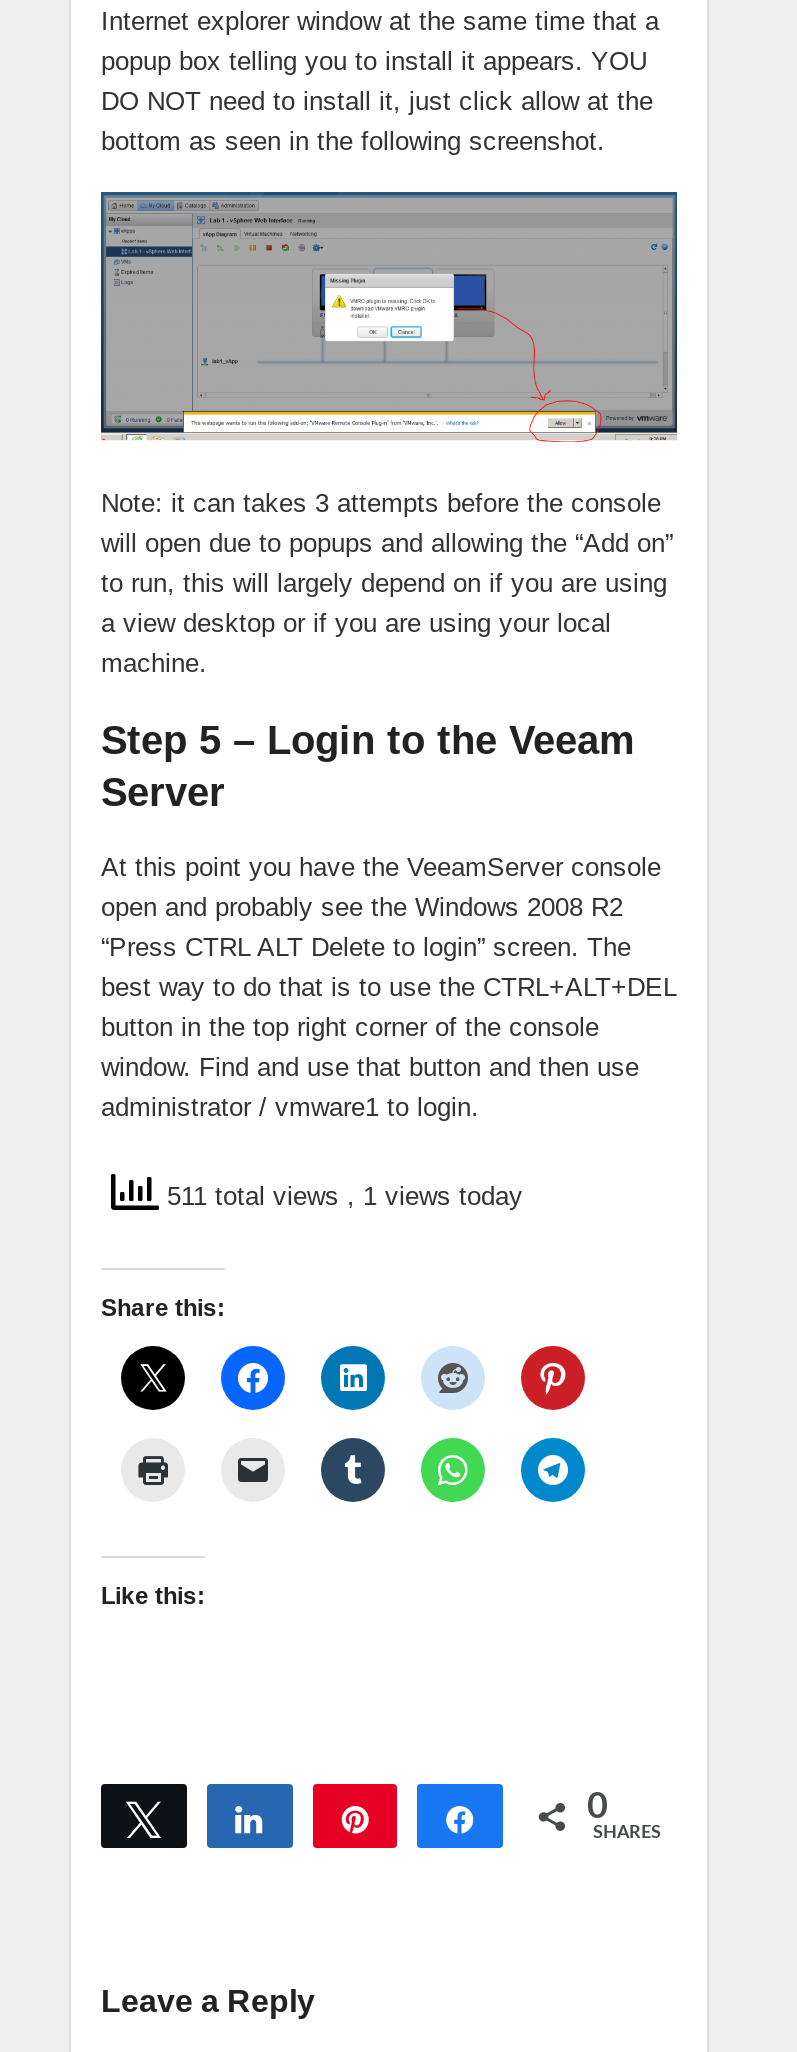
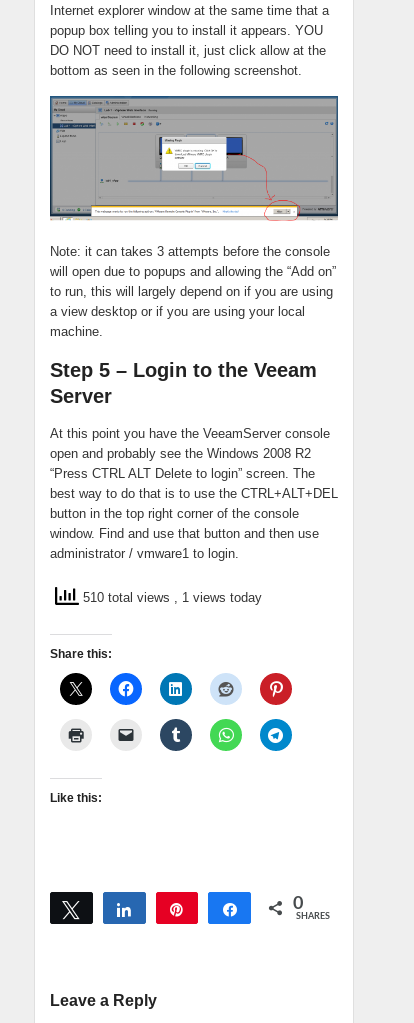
- 511 total views, 1 views today
+ 510 total views, 1 views today
